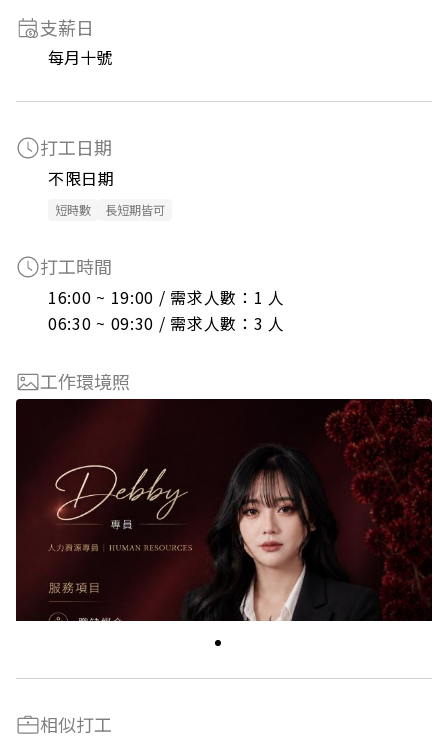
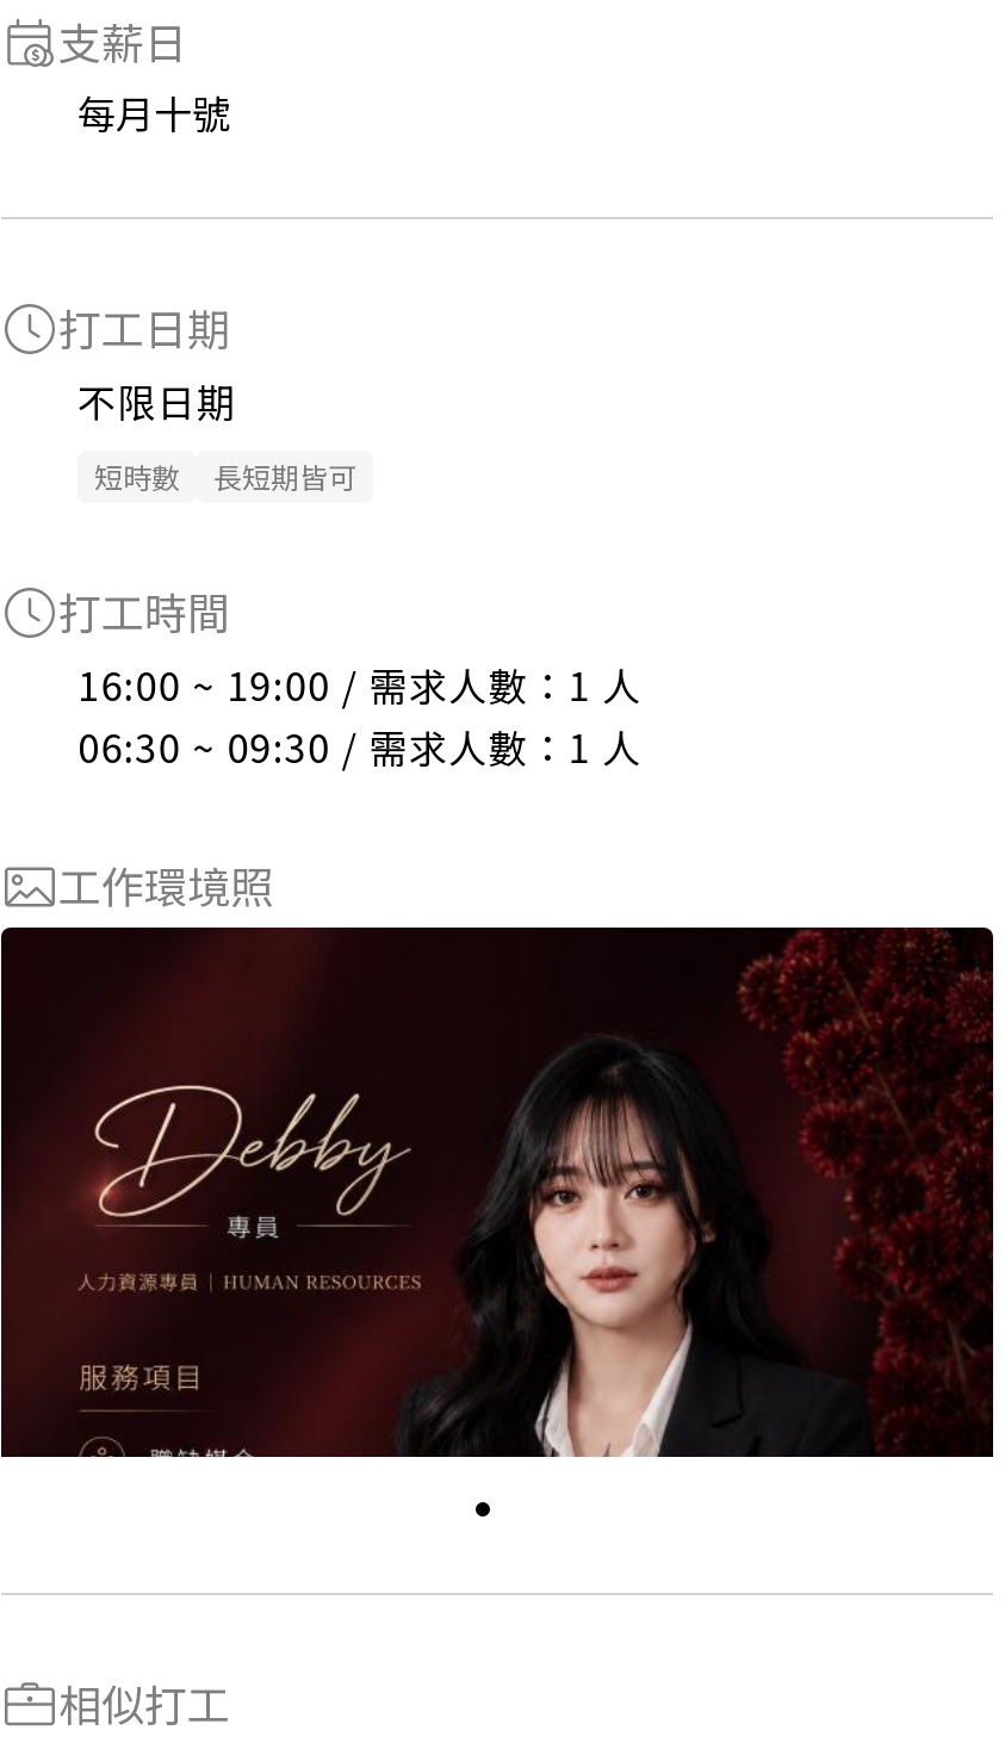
- 06:30 ~ 09:30 / 需求人數：3 人
+ 06:30 ~ 09:30 / 需求人數：1 人
